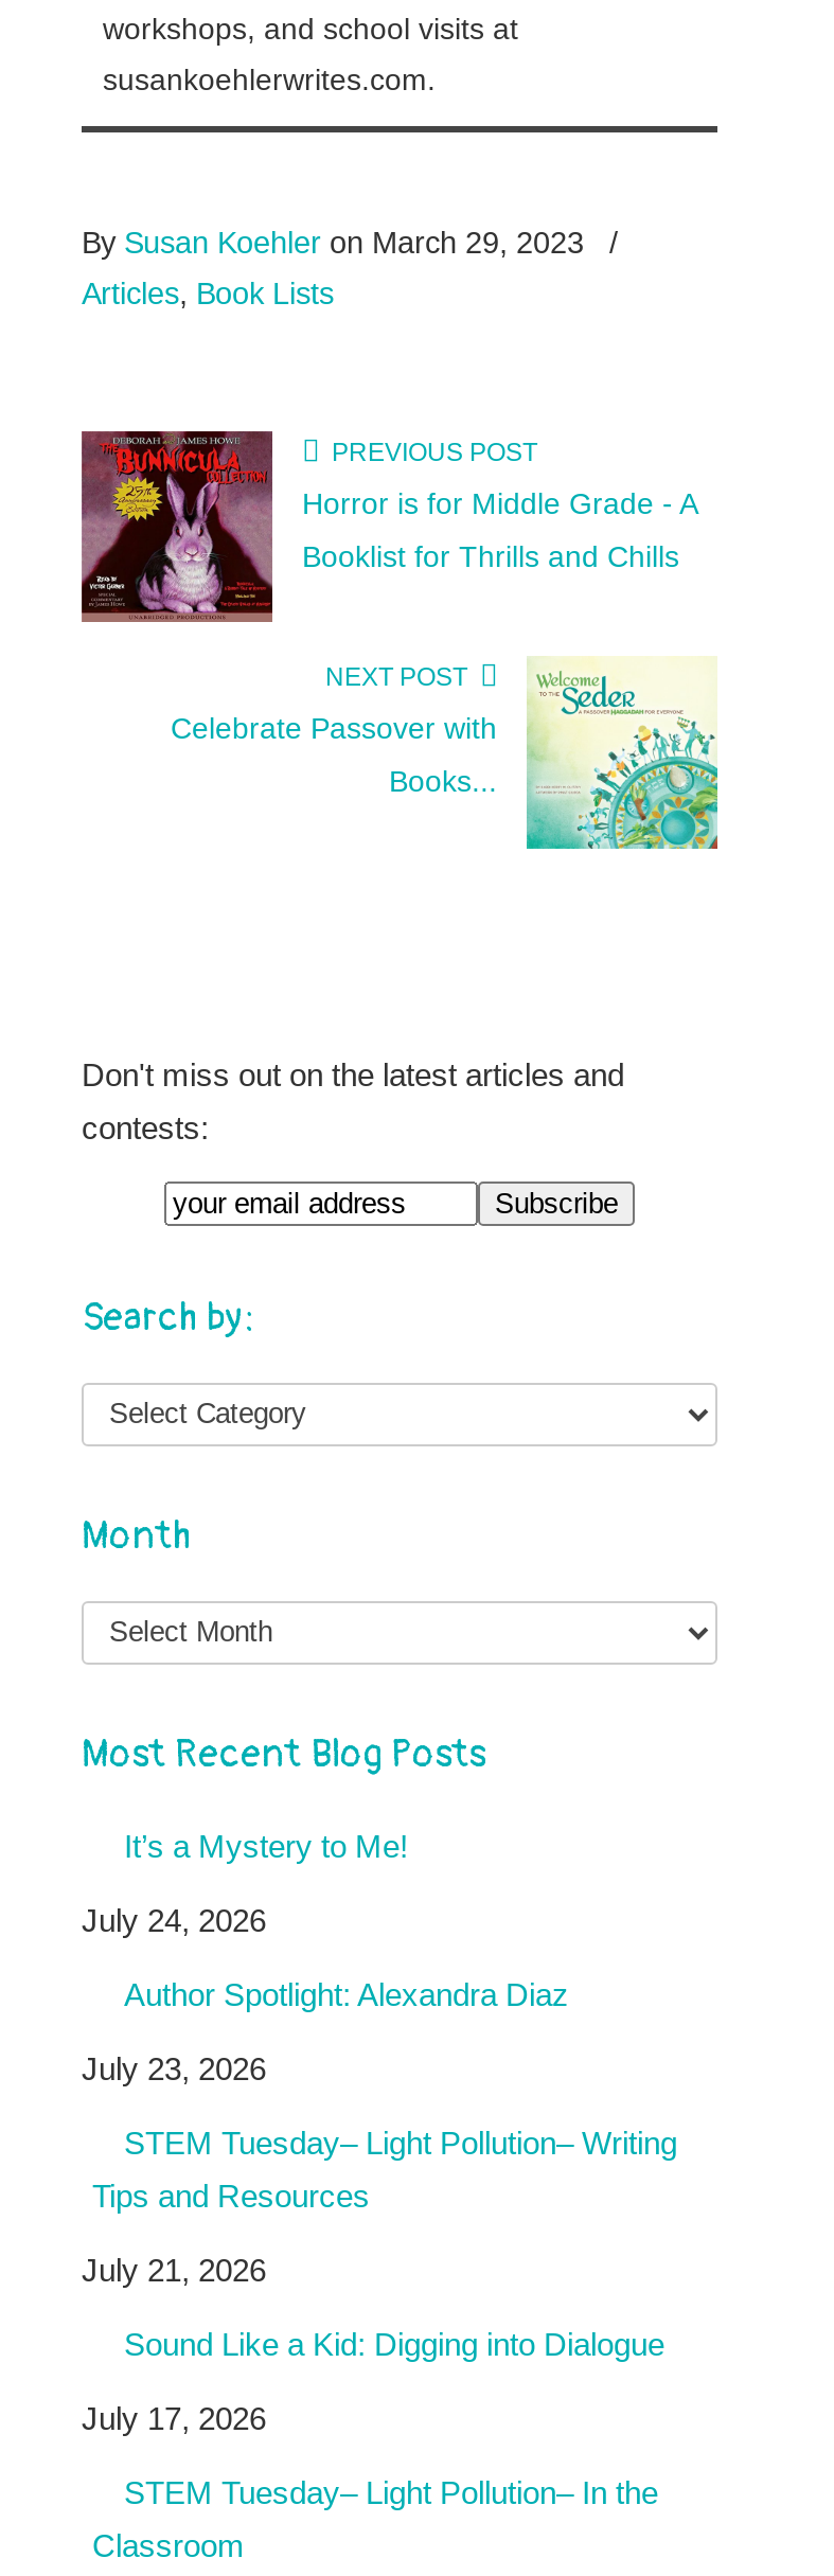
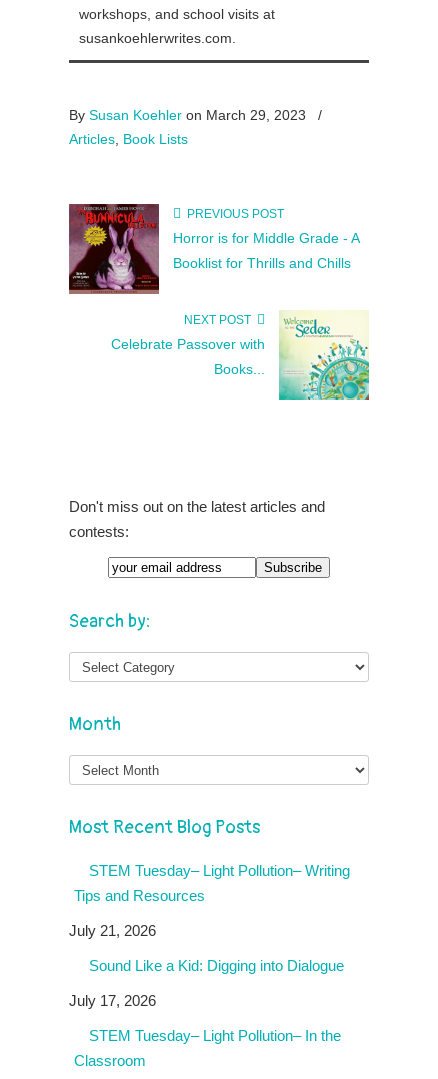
- It’s a Mystery to Me!
- July 24, 2026
- Author Spotlight: Alexandra Diaz
- July 23, 2026
